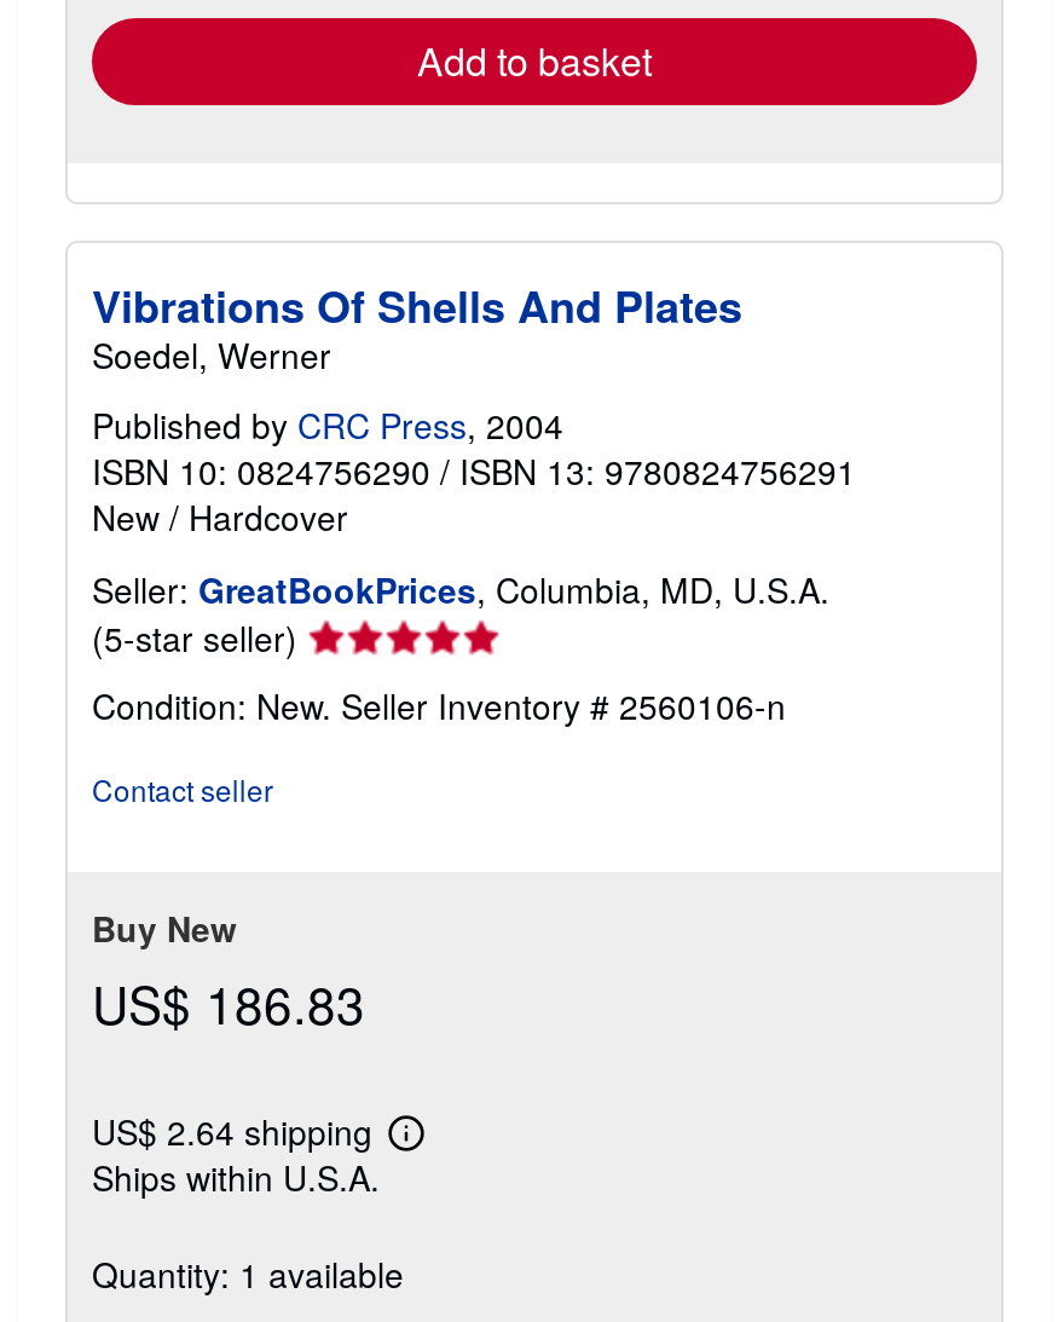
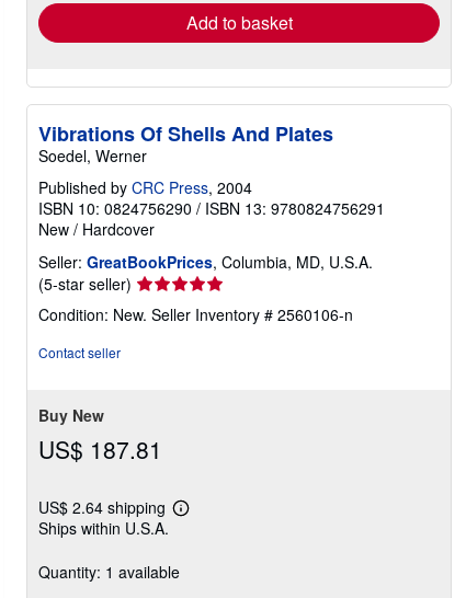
- US$ 186.83
+ US$ 187.81
